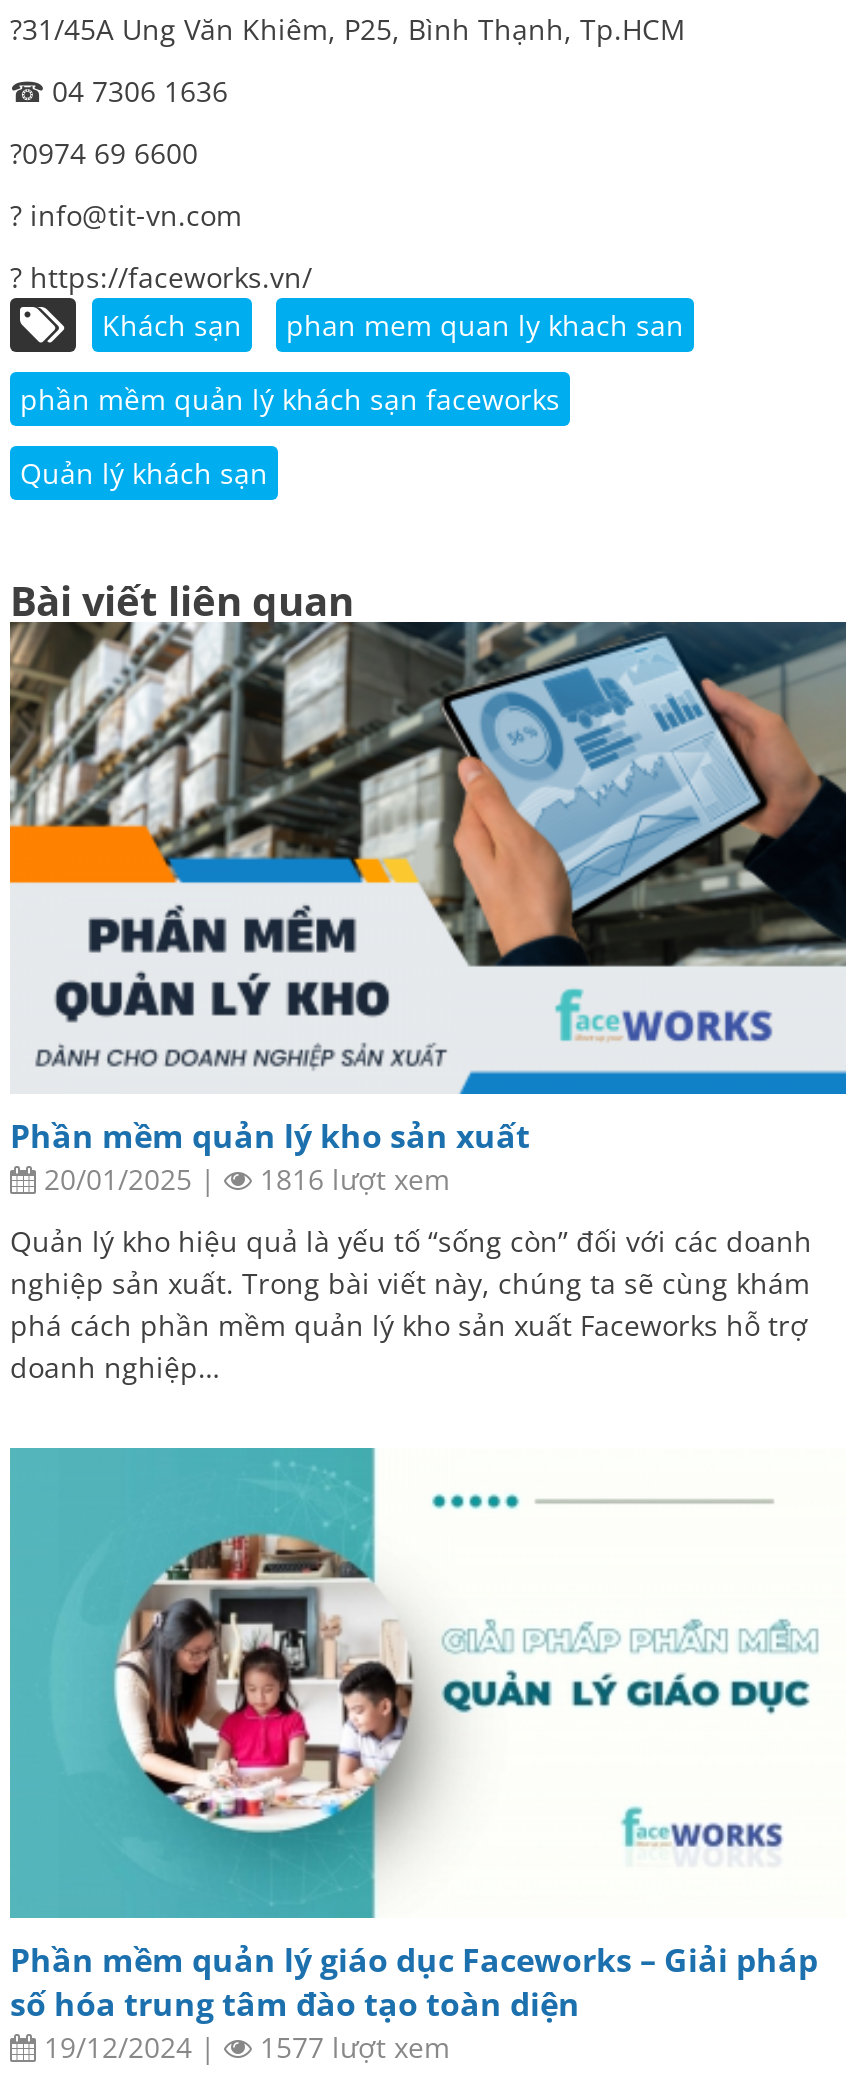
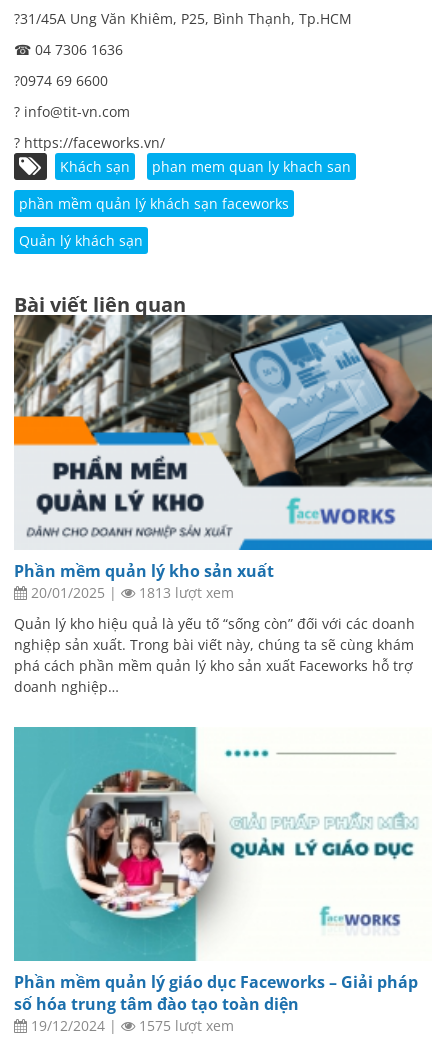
- 1816 lượt xem
+ 1813 lượt xem

- 1577 lượt xem
+ 1575 lượt xem
